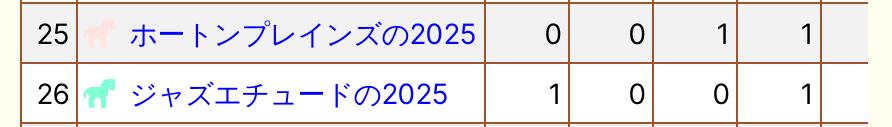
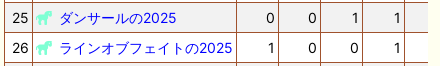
- ホートンプレインズの2025
+ ダンサールの2025

- ジャズエチュードの2025
+ ラインオブフェイトの2025
